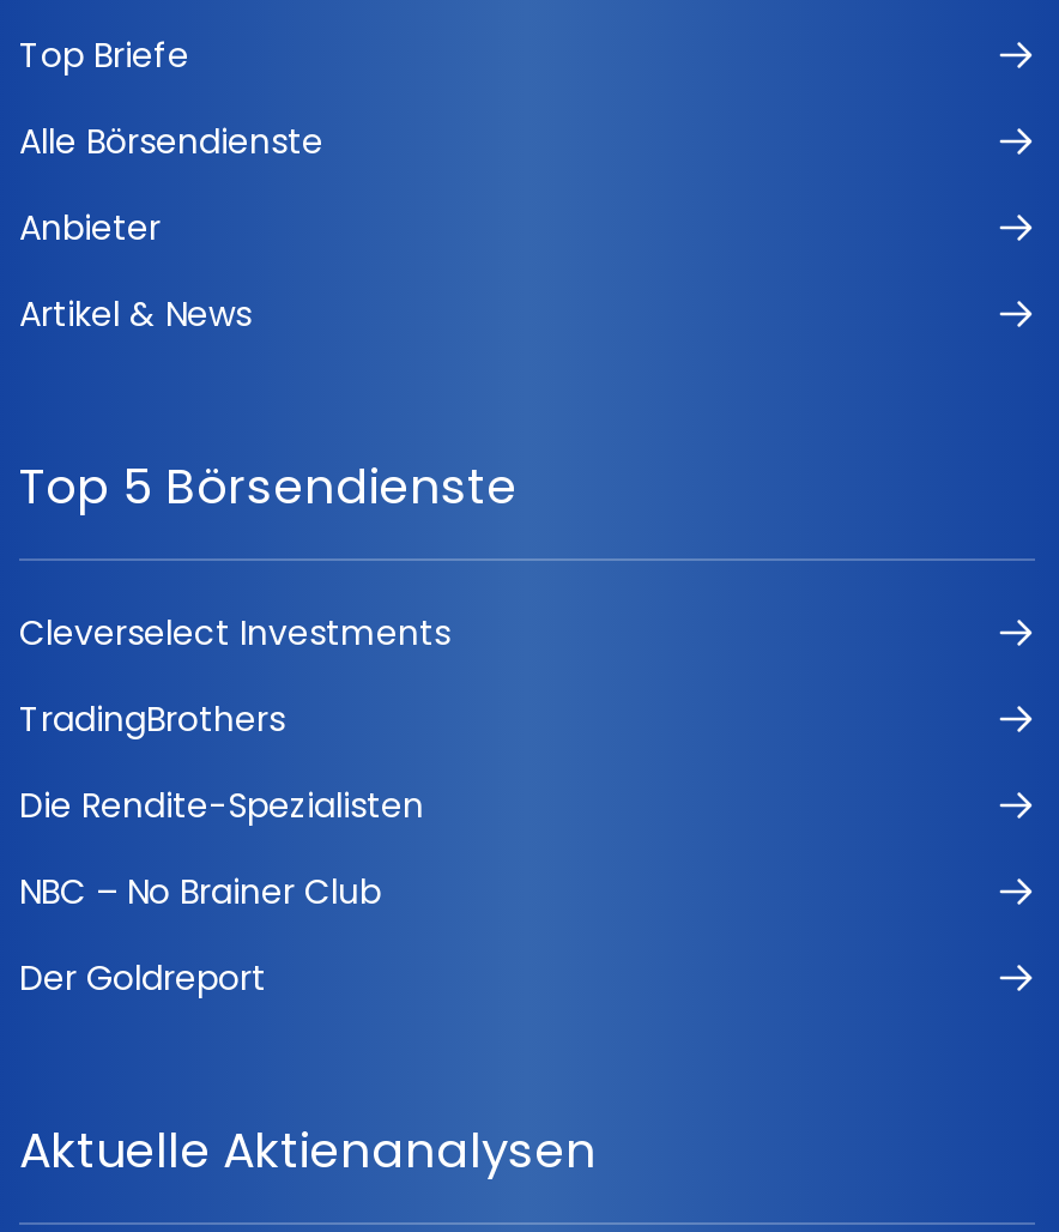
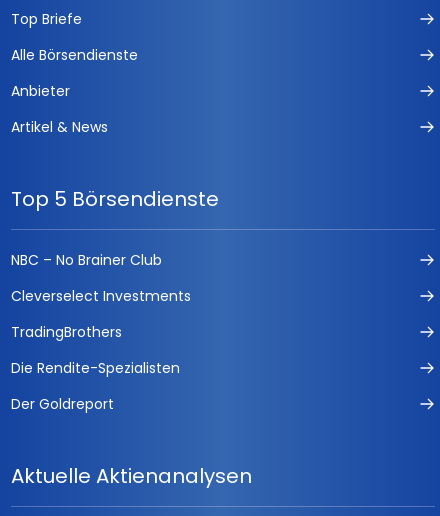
moved down: Cleverselect Investments | TradingBrothers | Die Rendite-Spezialisten

moved up: NBC – No Brainer Club
